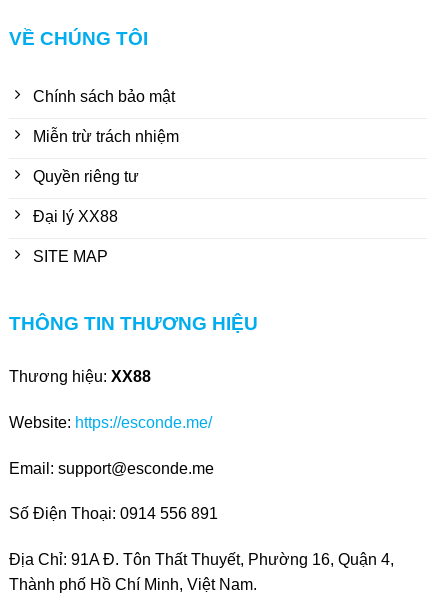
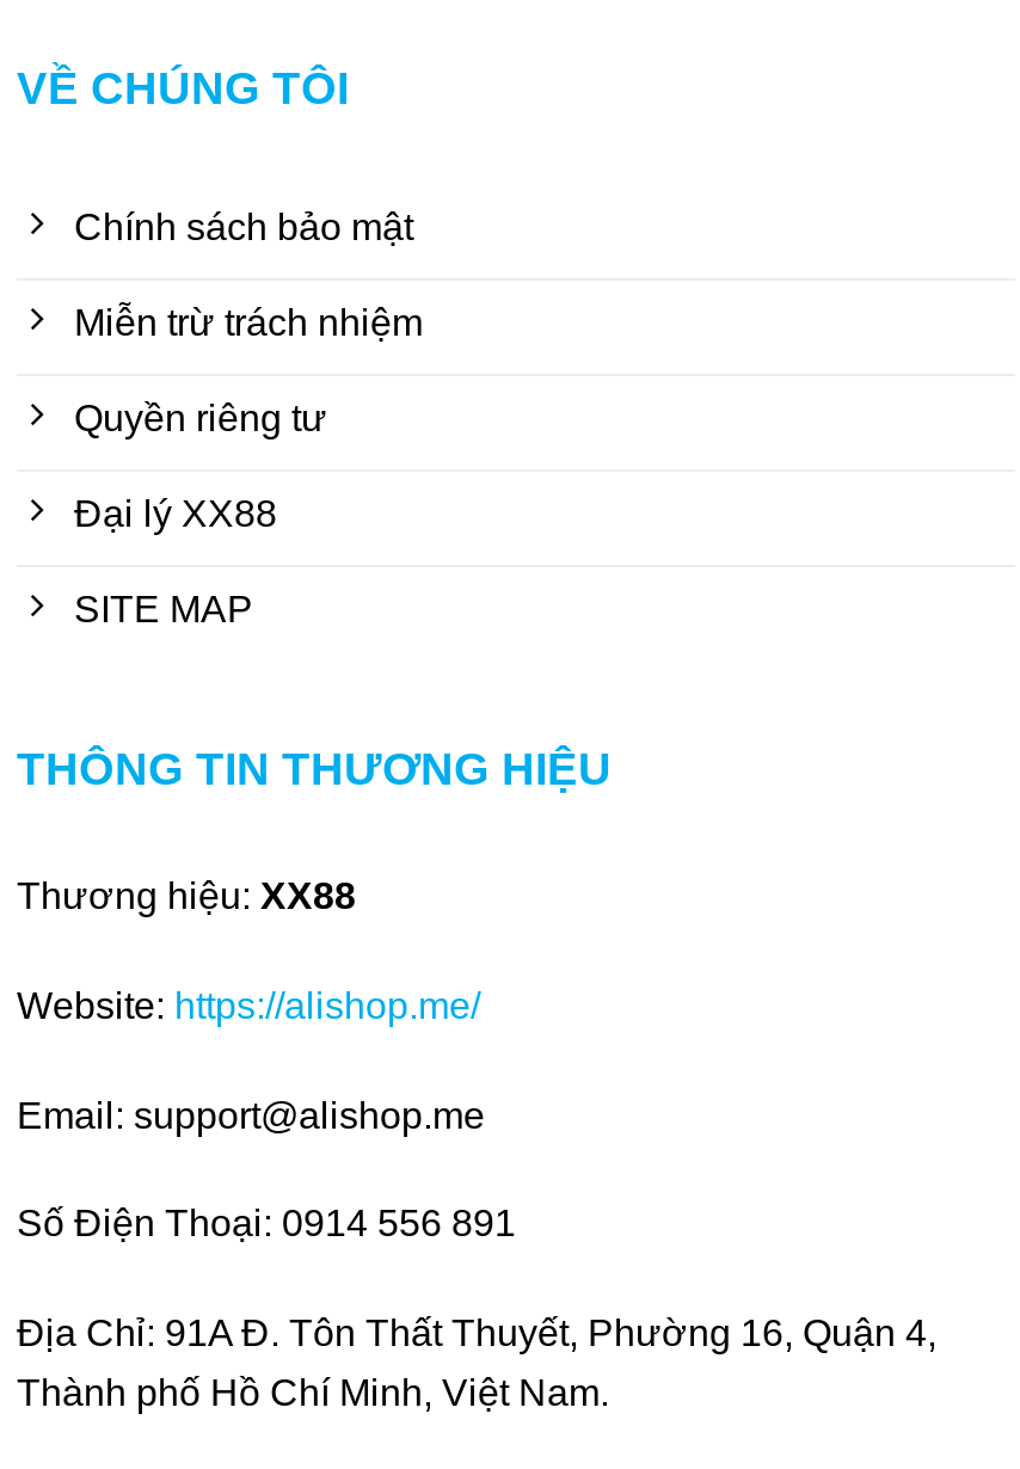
- Website: https://esconde.me/
+ Website: https://alishop.me/

- Email: support@esconde.me
+ Email: support@alishop.me
